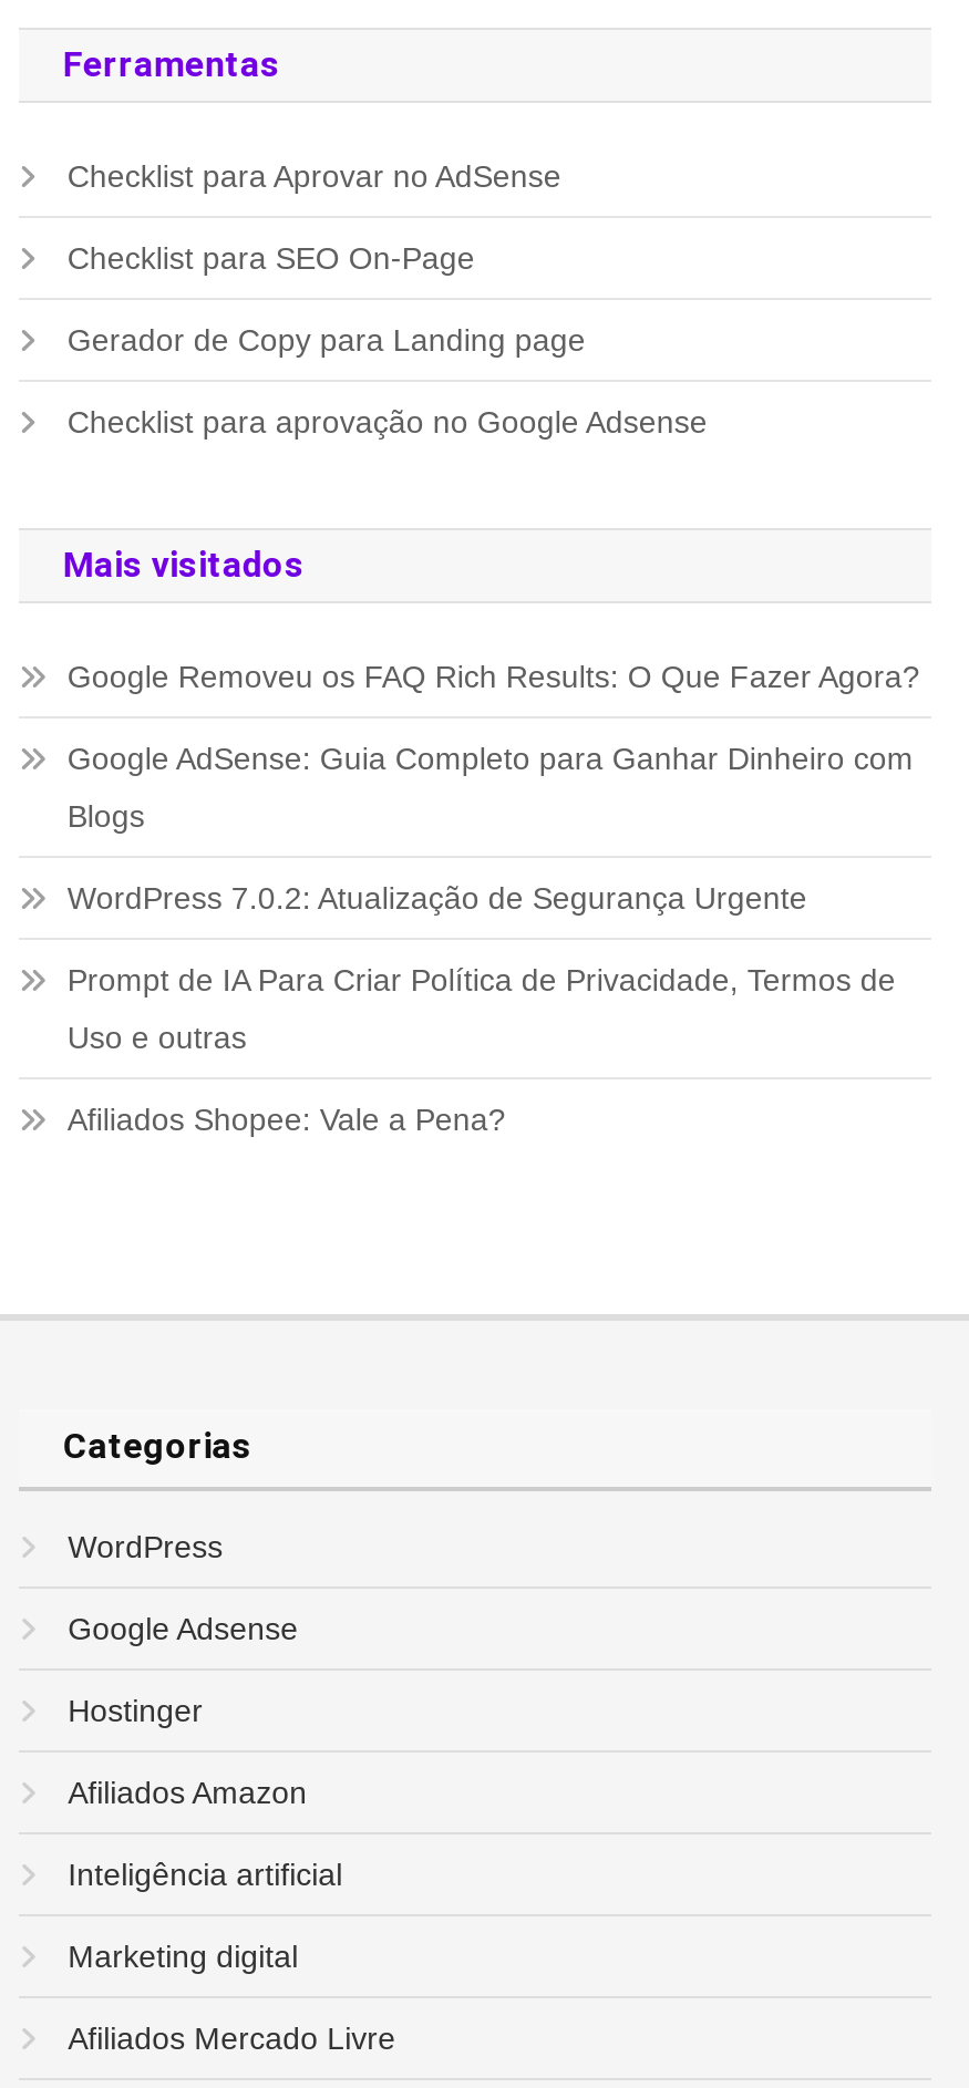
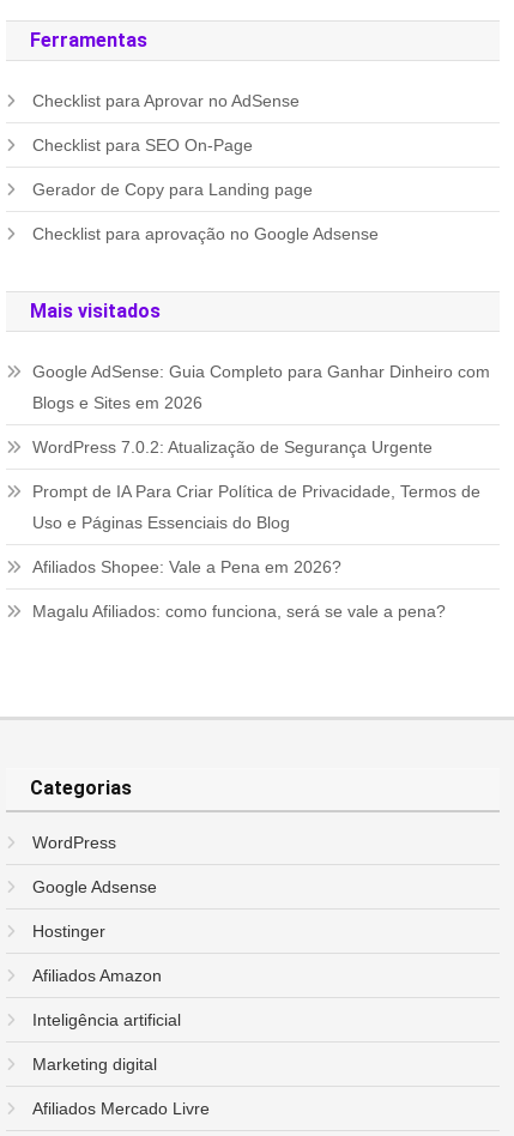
- Google Removeu os FAQ Rich Results: O Que Fazer Agora?

moved up: Google AdSense: Guia Completo para Ganhar Dinheiro com

- Blogs
+ Blogs e Sites em 2026

moved up: WordPress 7.0.2: Atualização de Segurança Urgente | Prompt de IA Para Criar Política de Privacidade, Termos de

- Uso e outras
- Afiliados Shopee: Vale a Pena?
+ Uso e Páginas Essenciais do Blog
+ Afiliados Shopee: Vale a Pena em 2026?
+ Magalu Afiliados: como funciona, será se vale a pena?
